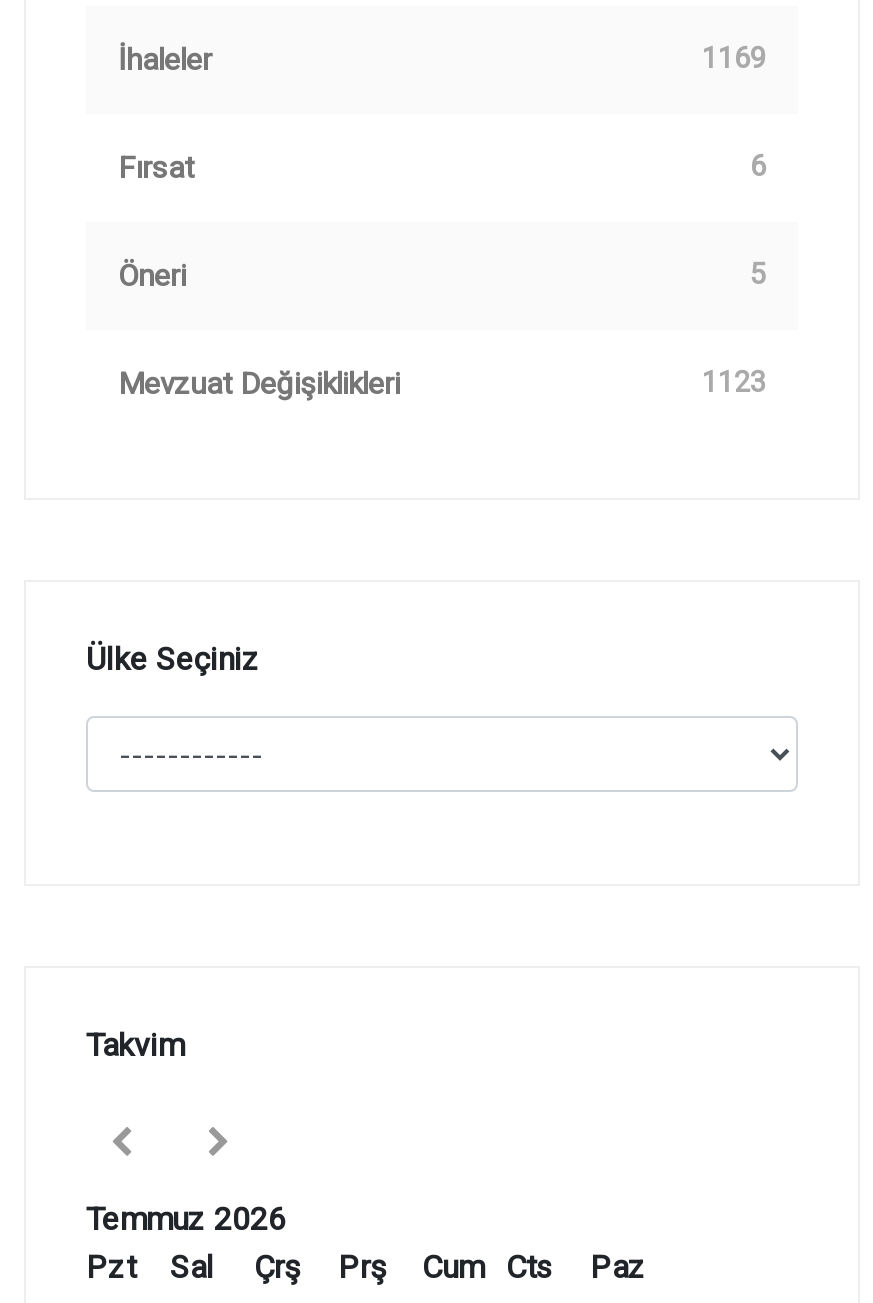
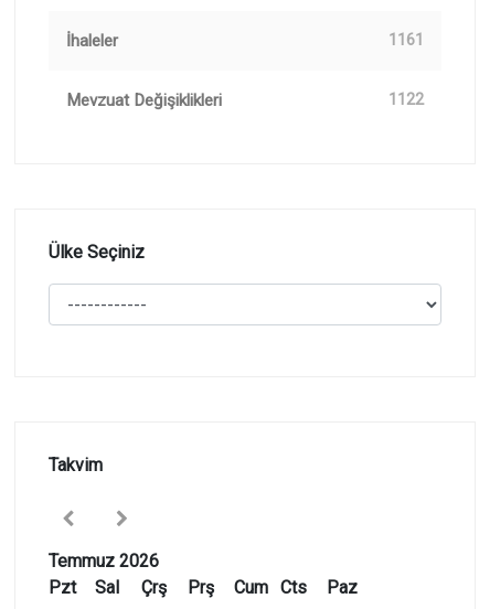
- 1169
- Fırsat
- 6
- Öneri
- 5
+ 1161

- 1123
+ 1122
